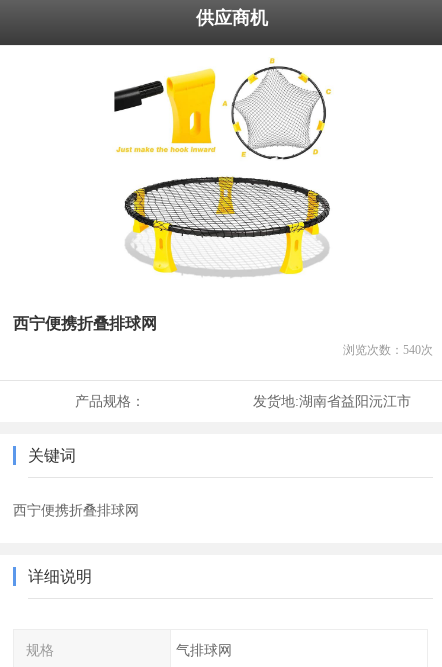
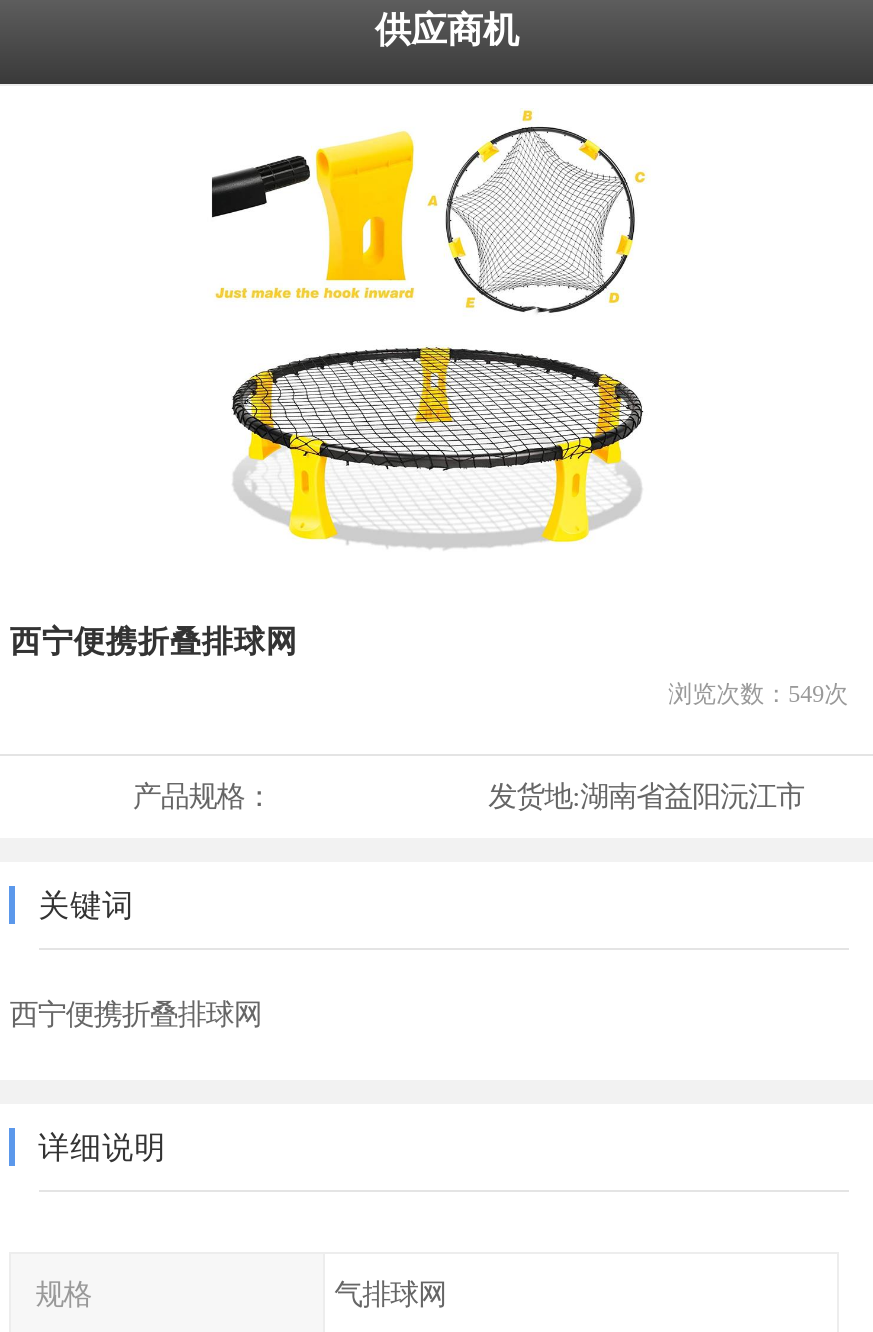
- 浏览次数：540次
+ 浏览次数：549次
